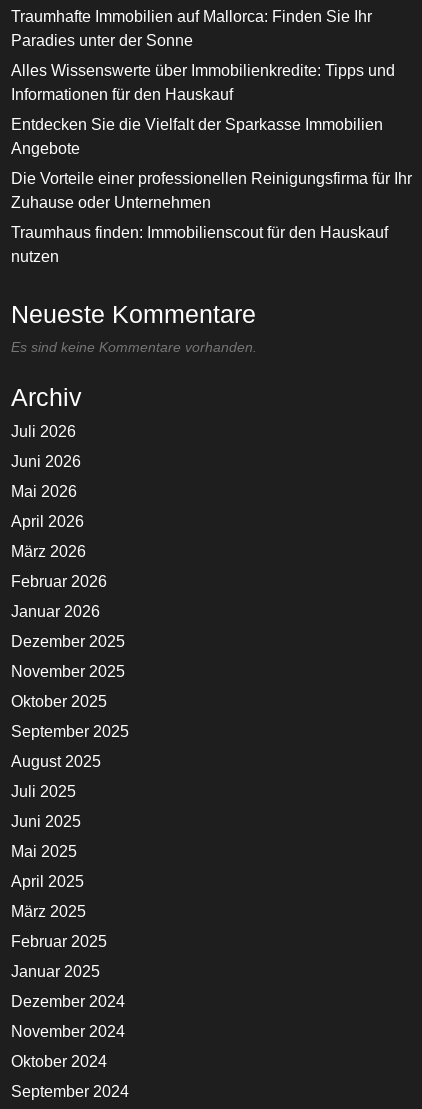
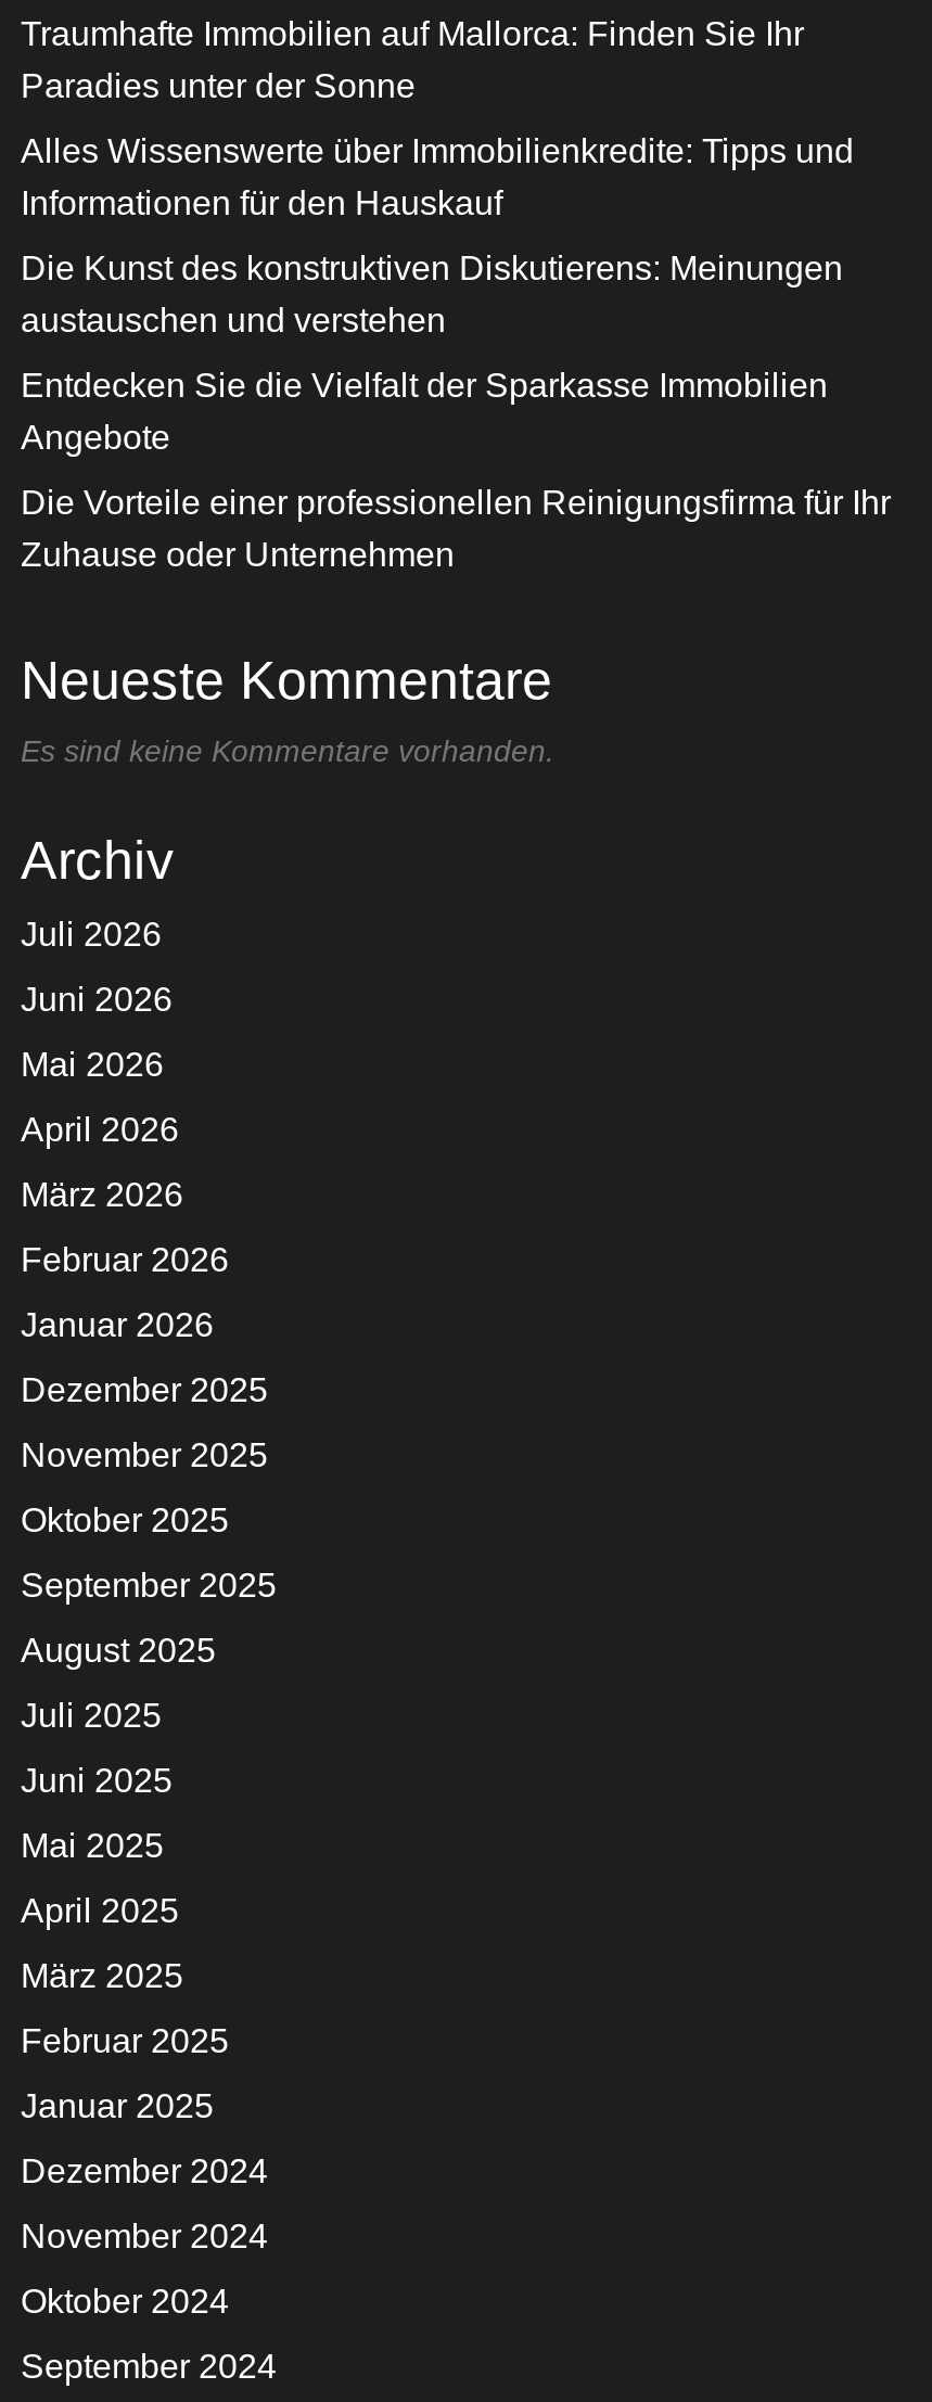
+ Die Kunst des konstruktiven Diskutierens: Meinungen
+ austauschen und verstehen

moved down: Entdecken Sie die Vielfalt der Sparkasse Immobilien | Angebote | Die Vorteile einer professionellen Reinigungsfirma für Ihr | Zuhause oder Unternehmen

- Traumhaus finden: Immobilienscout für den Hauskauf
- nutzen
